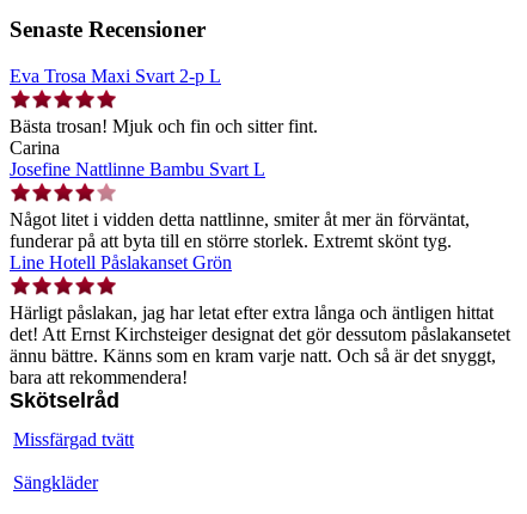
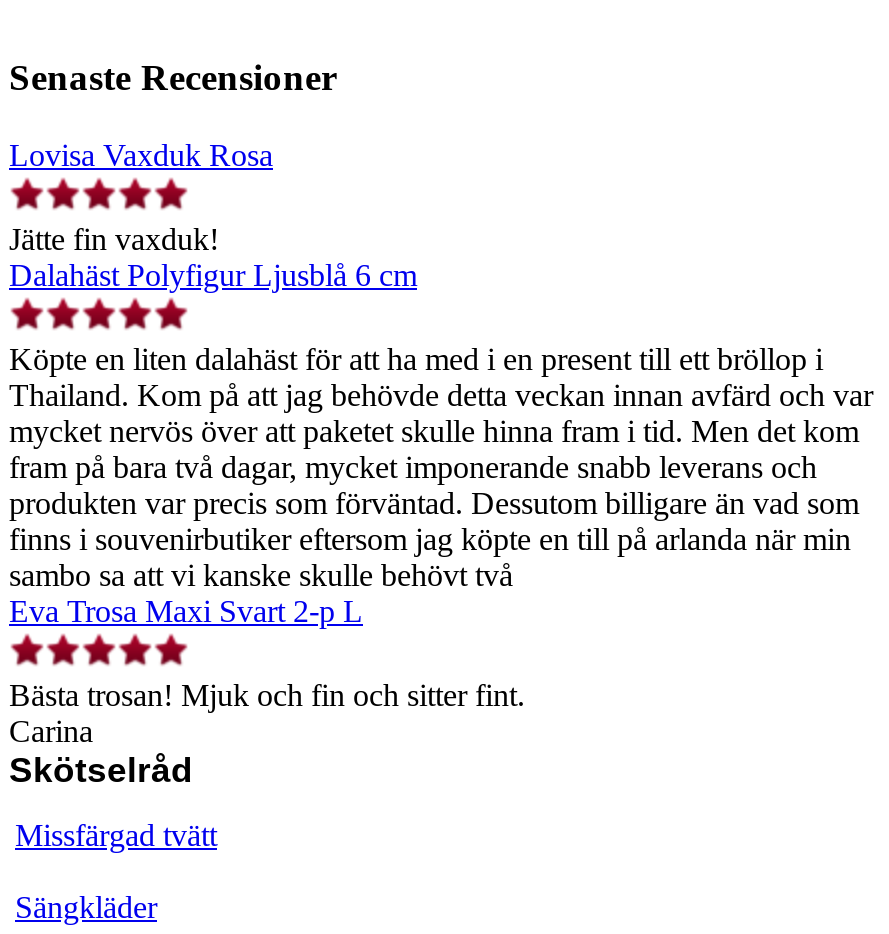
+ Lovisa Vaxduk Rosa
+ Jätte fin vaxduk!
+ Dalahäst Polyfigur Ljusblå 6 cm
+ Köpte en liten dalahäst för att ha med i en present till ett bröllop i
+ Thailand. Kom på att jag behövde detta veckan innan avfärd och var
+ mycket nervös över att paketet skulle hinna fram i tid. Men det kom
+ fram på bara två dagar, mycket imponerande snabb leverans och
+ produkten var precis som förväntad. Dessutom billigare än vad som
+ finns i souvenirbutiker eftersom jag köpte en till på arlanda när min
+ sambo sa att vi kanske skulle behövt två

moved down: Eva Trosa Maxi Svart 2-p L | Bästa trosan! Mjuk och fin och sitter fint. | Carina

- Josefine Nattlinne Bambu Svart L
- Något litet i vidden detta nattlinne, smiter åt mer än förväntat,
- funderar på att byta till en större storlek. Extremt skönt tyg.
- Line Hotell Påslakanset Grön
- Härligt påslakan, jag har letat efter extra långa och äntligen hittat
- det! Att Ernst Kirchsteiger designat det gör dessutom påslakansetet
- ännu bättre. Känns som en kram varje natt. Och så är det snyggt,
- bara att rekommendera!
